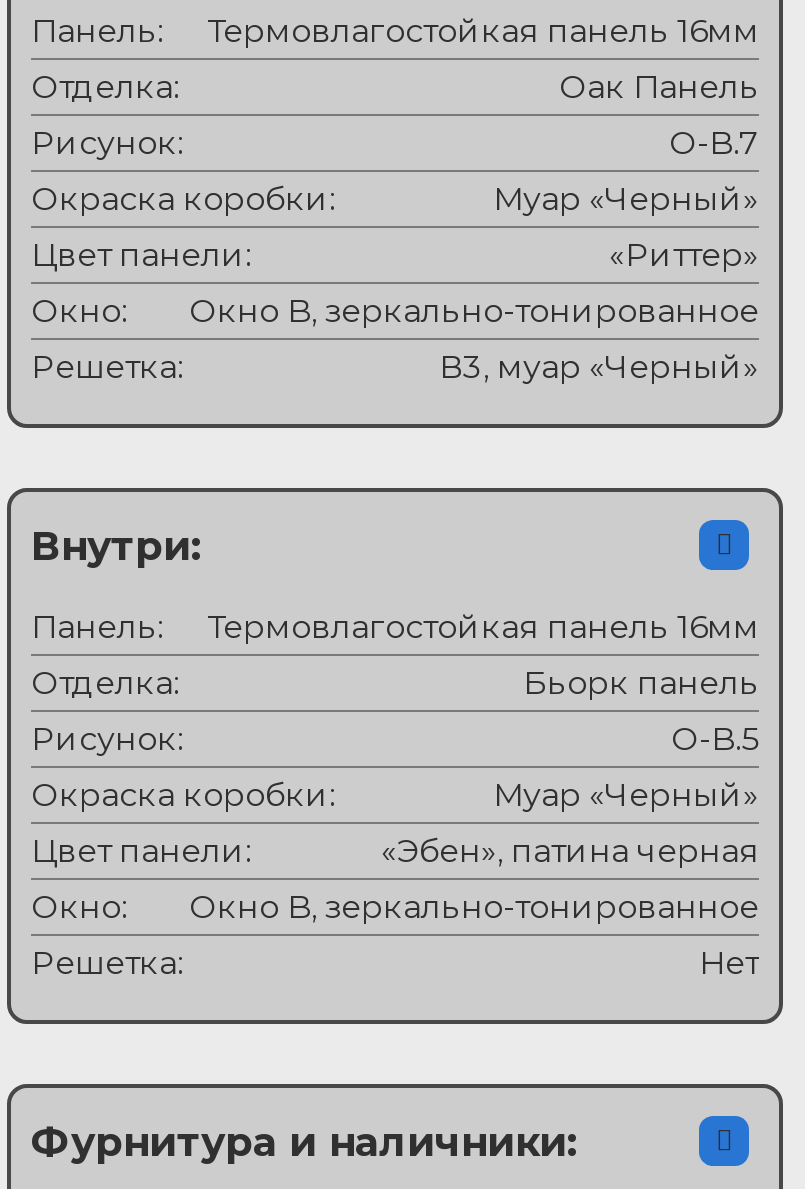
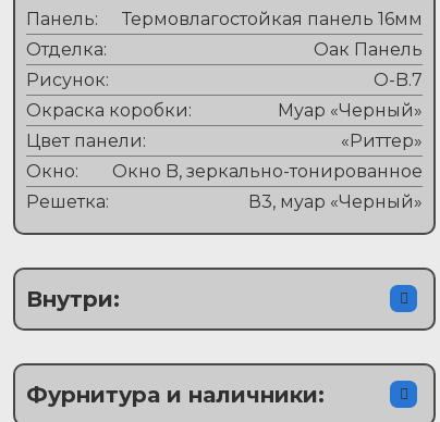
- Панель:
- Термовлагостойкая панель 16мм
- Отделка:
- Бьорк панель
- Рисунок:
- O-B.5
- Окраска коробки:
- Муар «Черный»
- Цвет панели:
- «Эбен», патина черная
- Окно:
- Окно B, зеркально-тонированное
- Решетка:
- Нет
